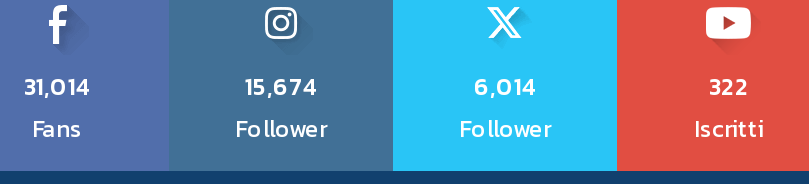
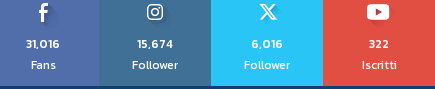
- 31,014
+ 31,016

- 6,014
+ 6,016
